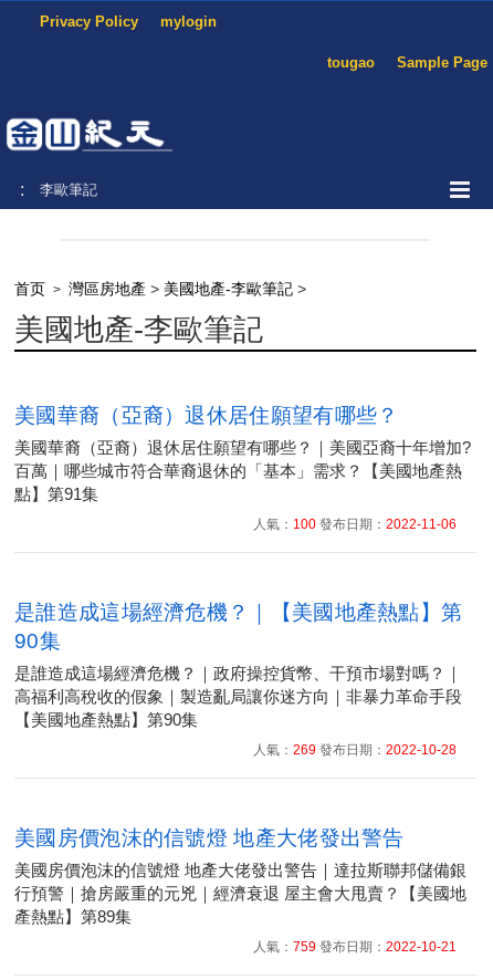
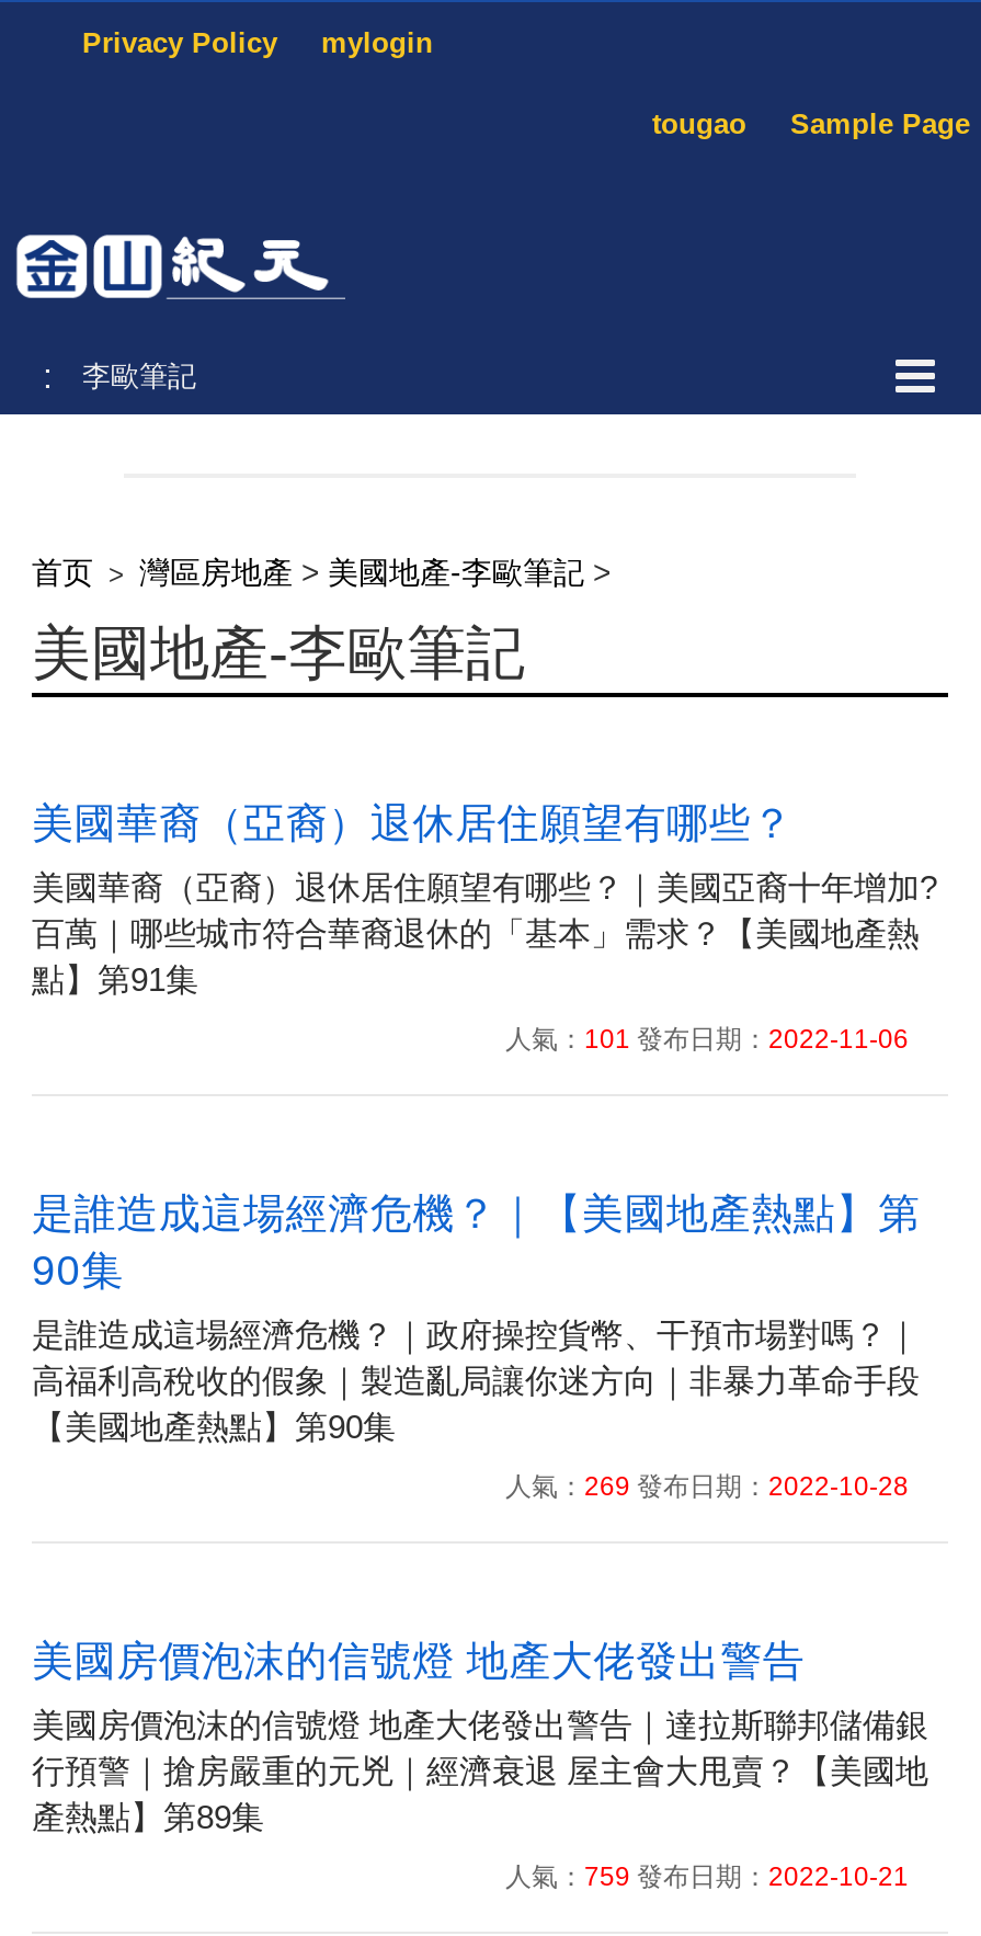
- 人氣：100發布日期：2022-11-06
+ 人氣：101發布日期：2022-11-06
